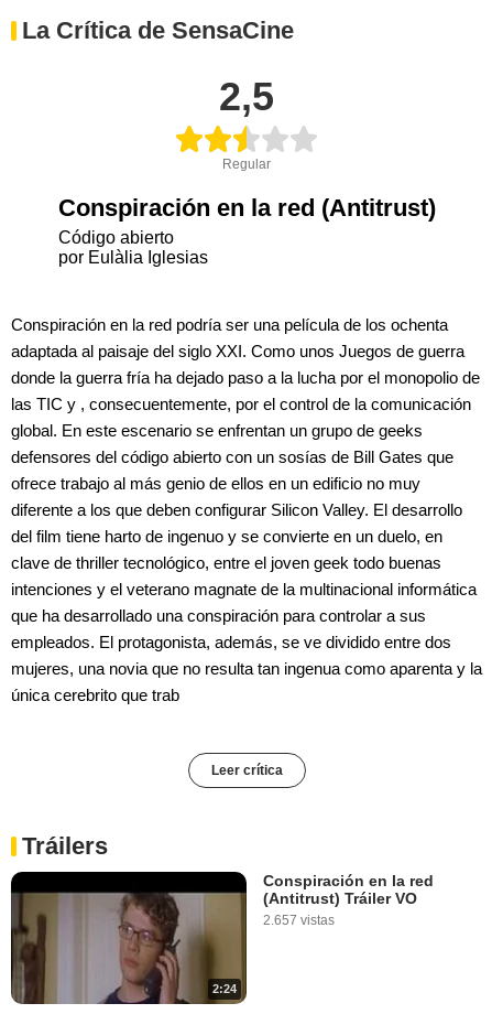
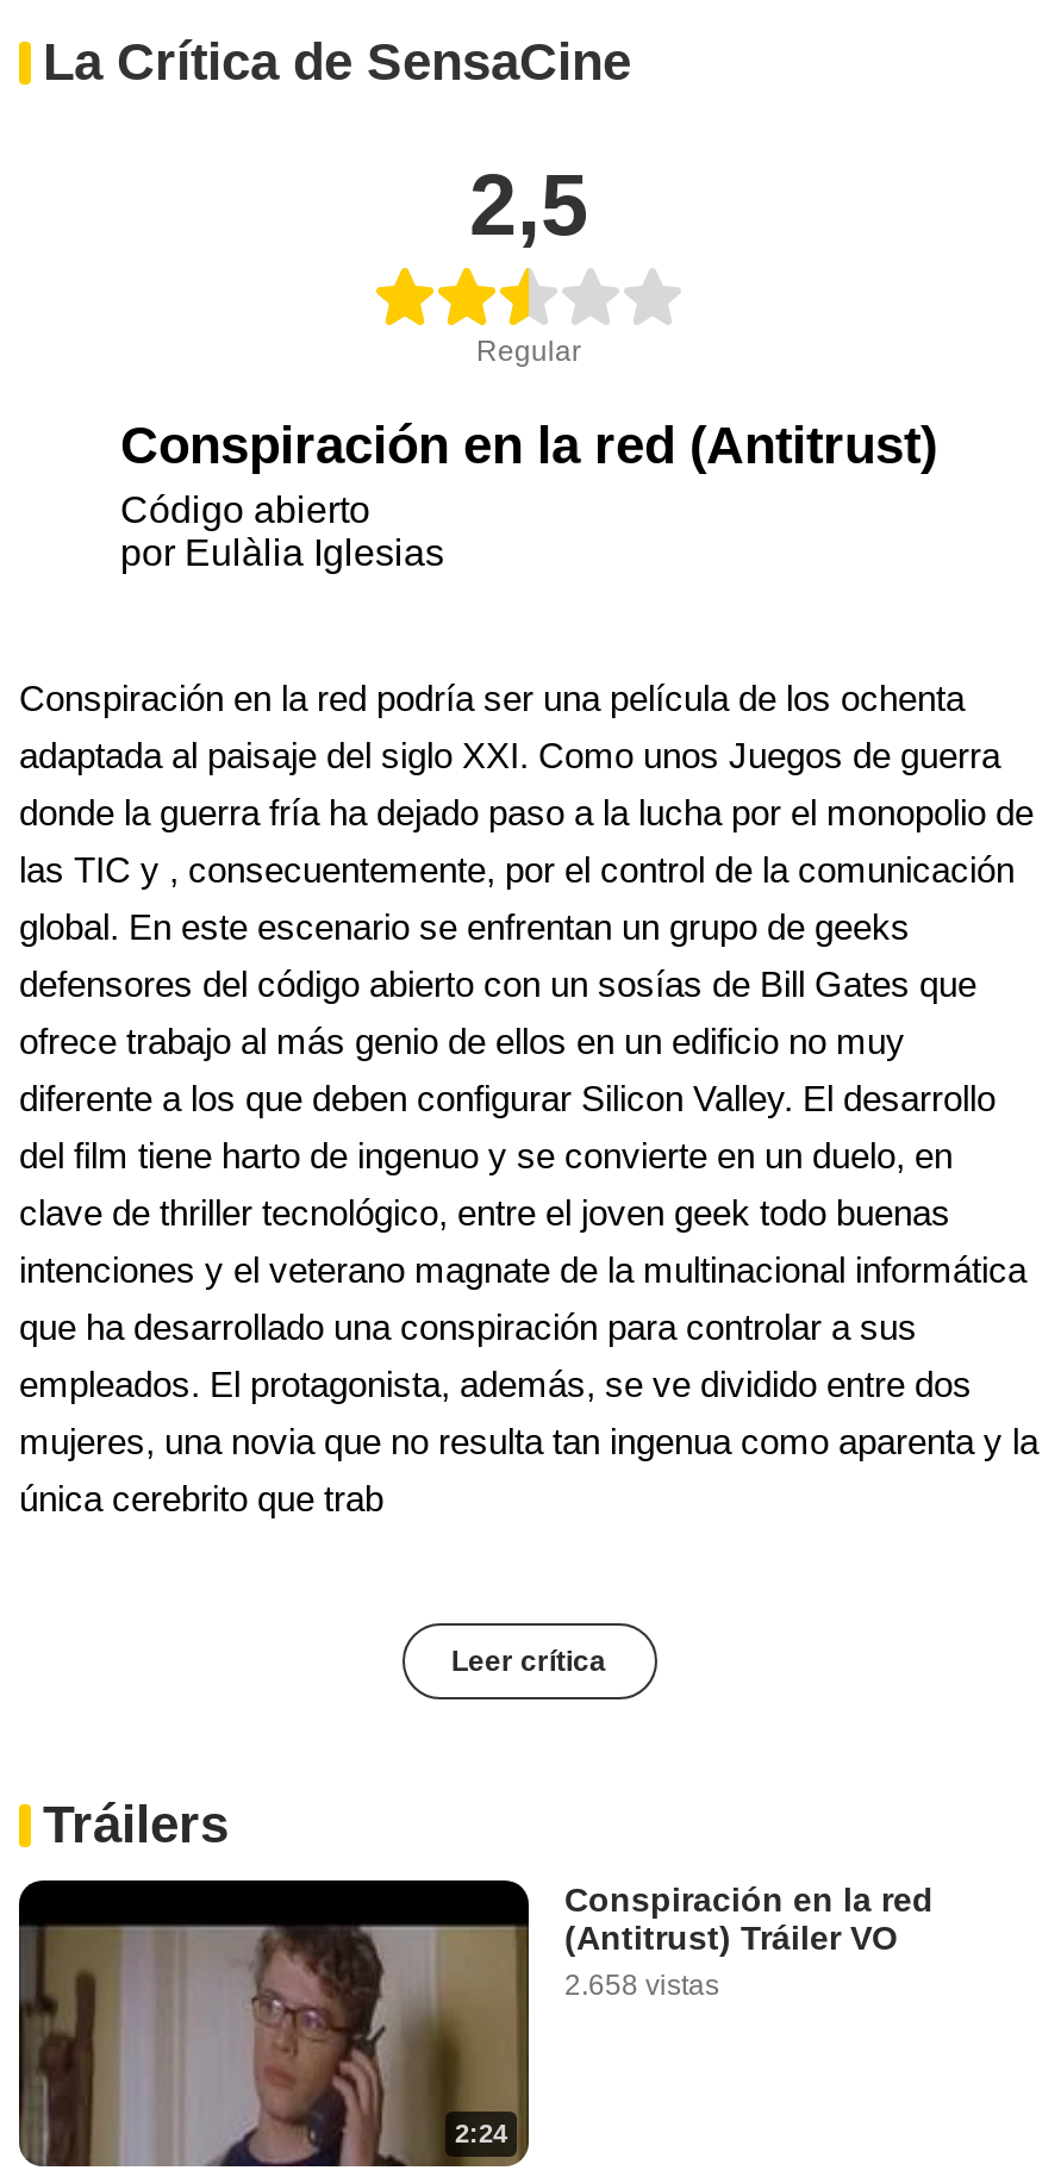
- 2.657 vistas
+ 2.658 vistas
